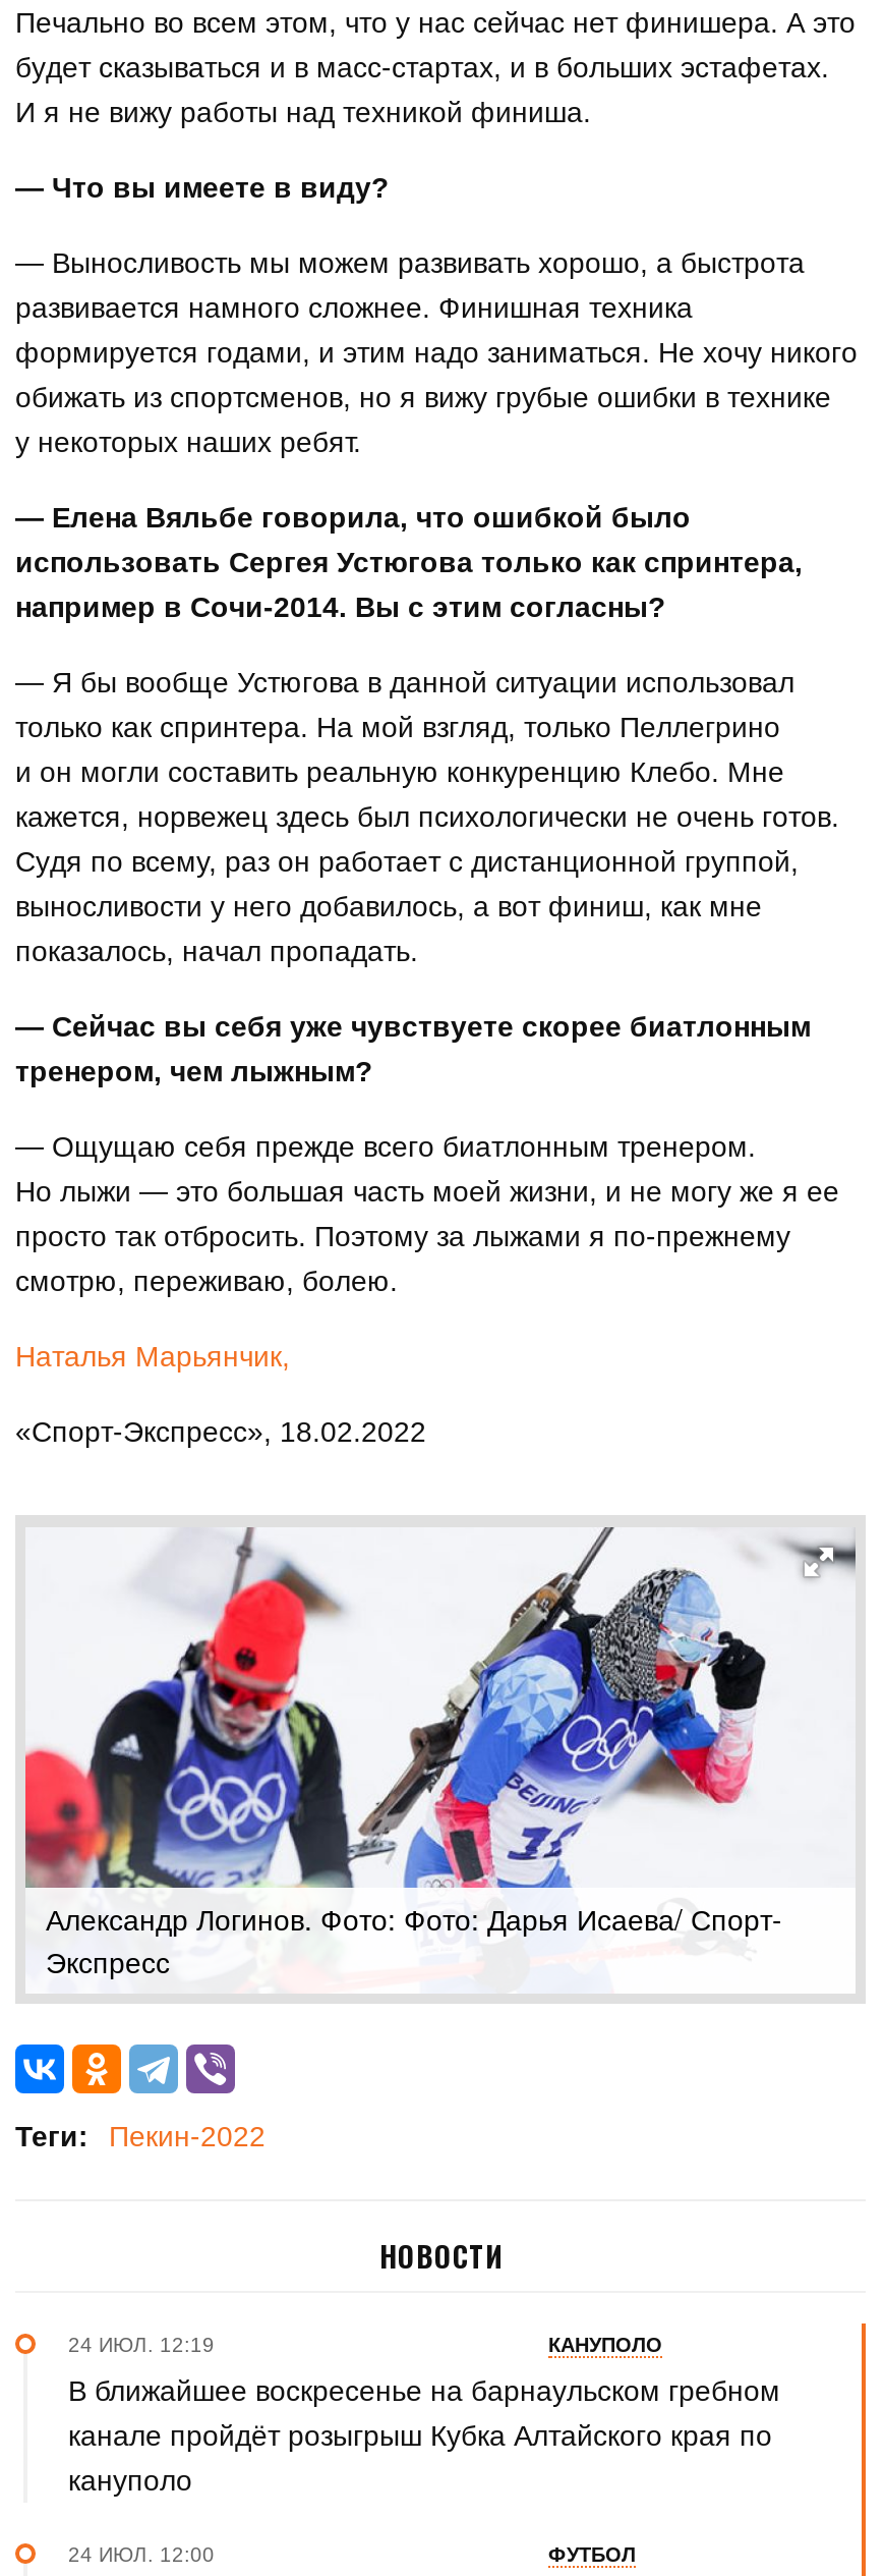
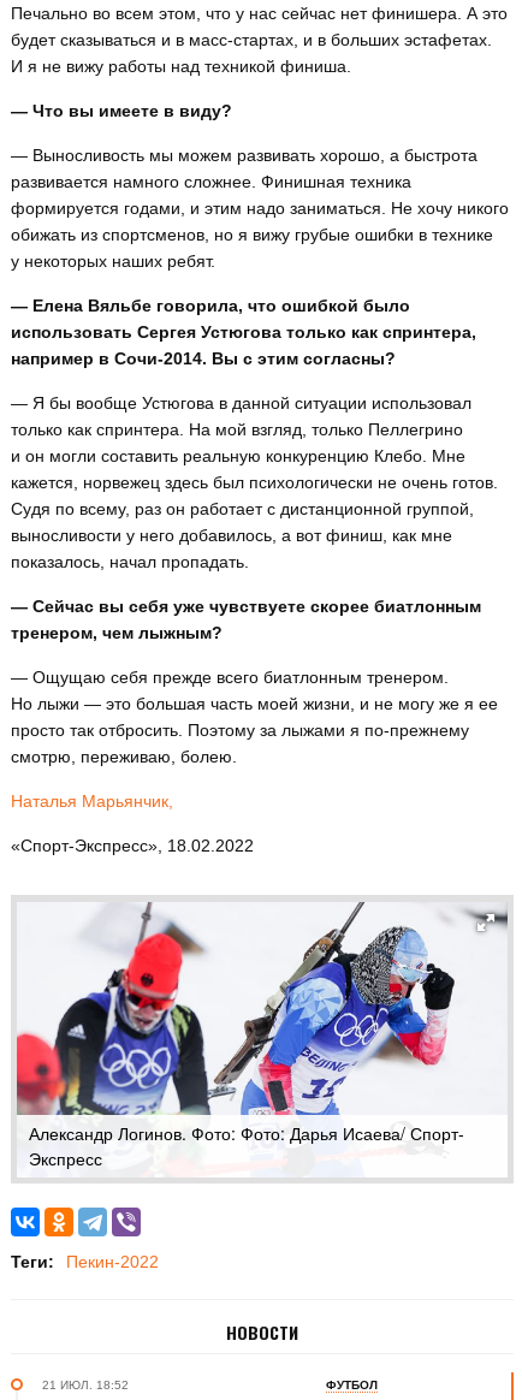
- 24 ИЮЛ. 12:19
- КАНУПОЛО
- В ближайшее воскресенье на барнаульском гребном
- канале пройдёт розыгрыш Кубка Алтайского края по
- кануполо
- 24 ИЮЛ. 12:00
+ 21 ИЮЛ. 18:52
